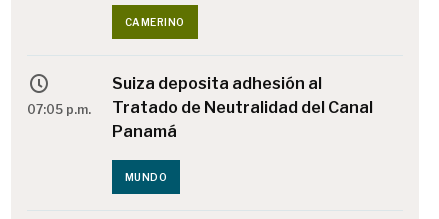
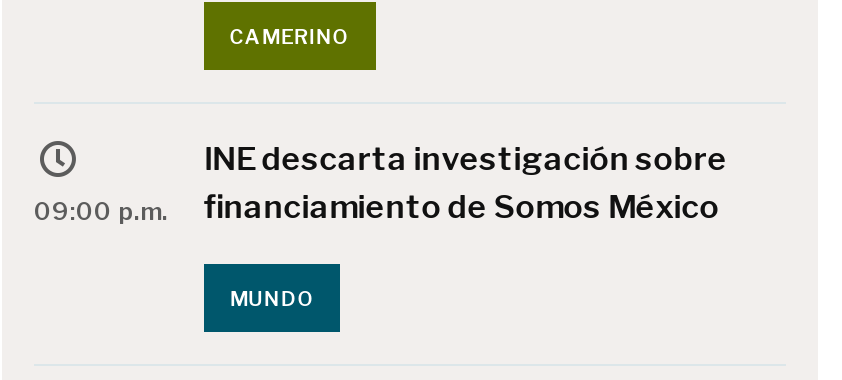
- Suiza deposita adhesión al
- Tratado de Neutralidad del Canal
- Panamá
+ INE descarta investigación sobre
+ financiamiento de Somos México

- 07:05 p.m.
+ 09:00 p.m.
